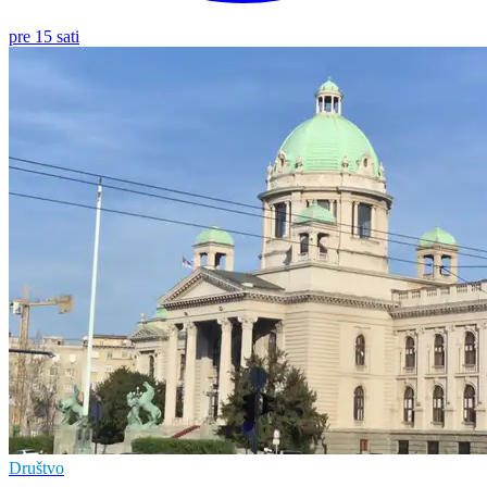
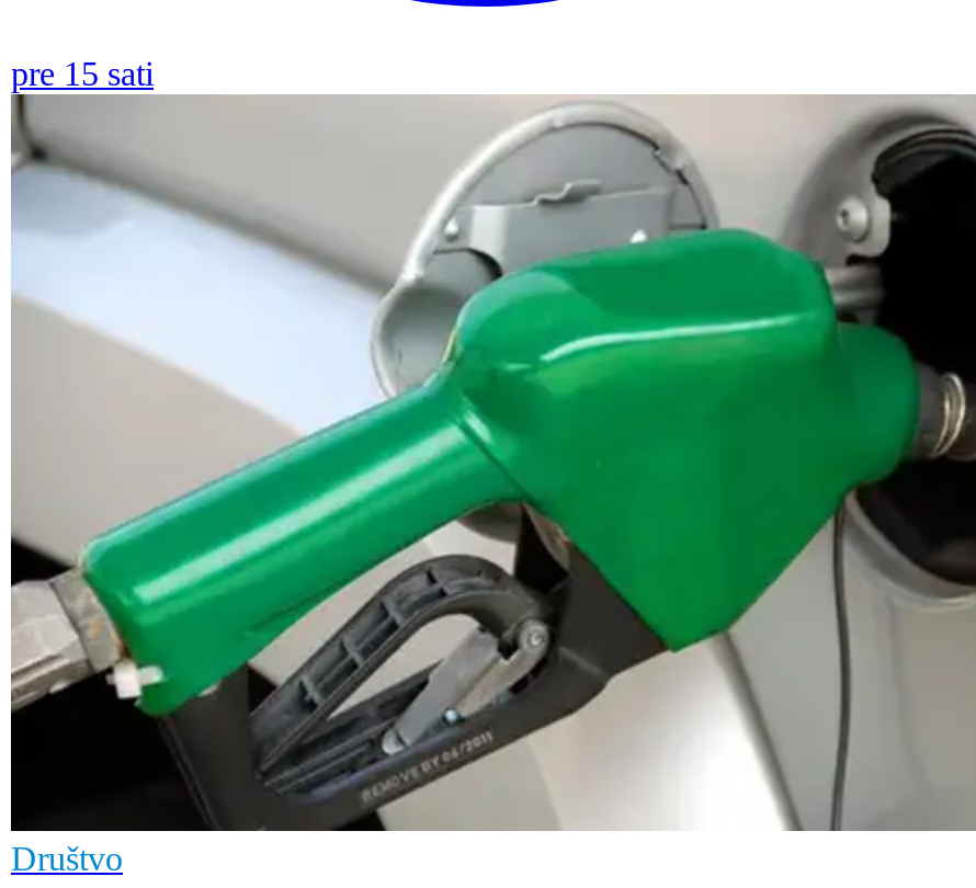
- [image]
+ [image]
